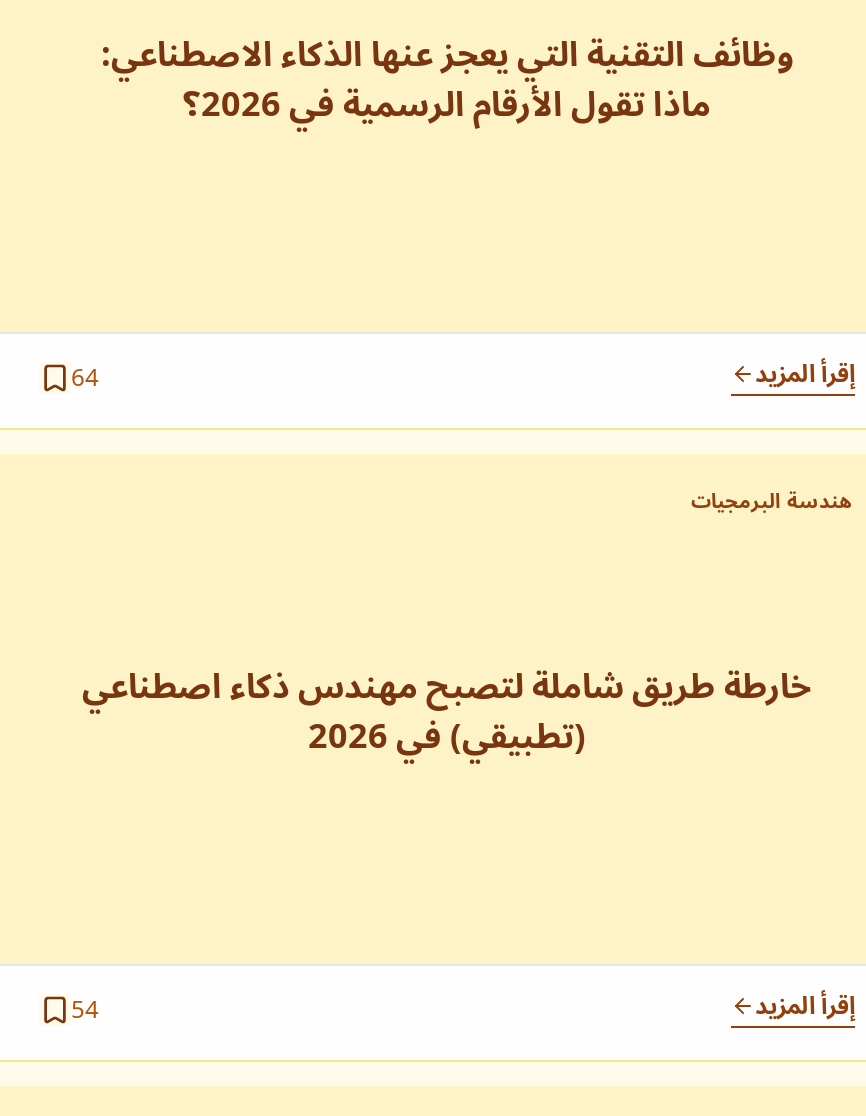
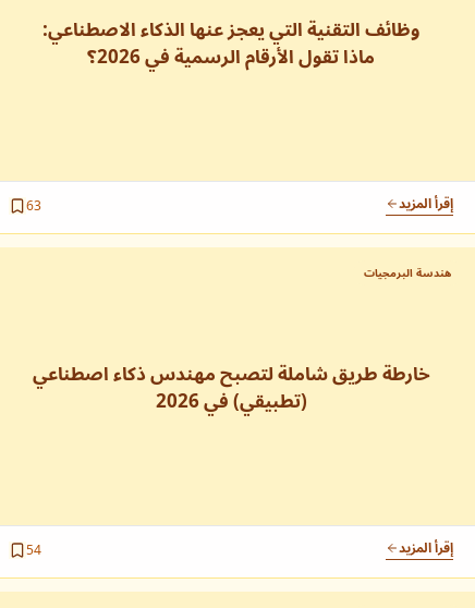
- 64
+ 63
